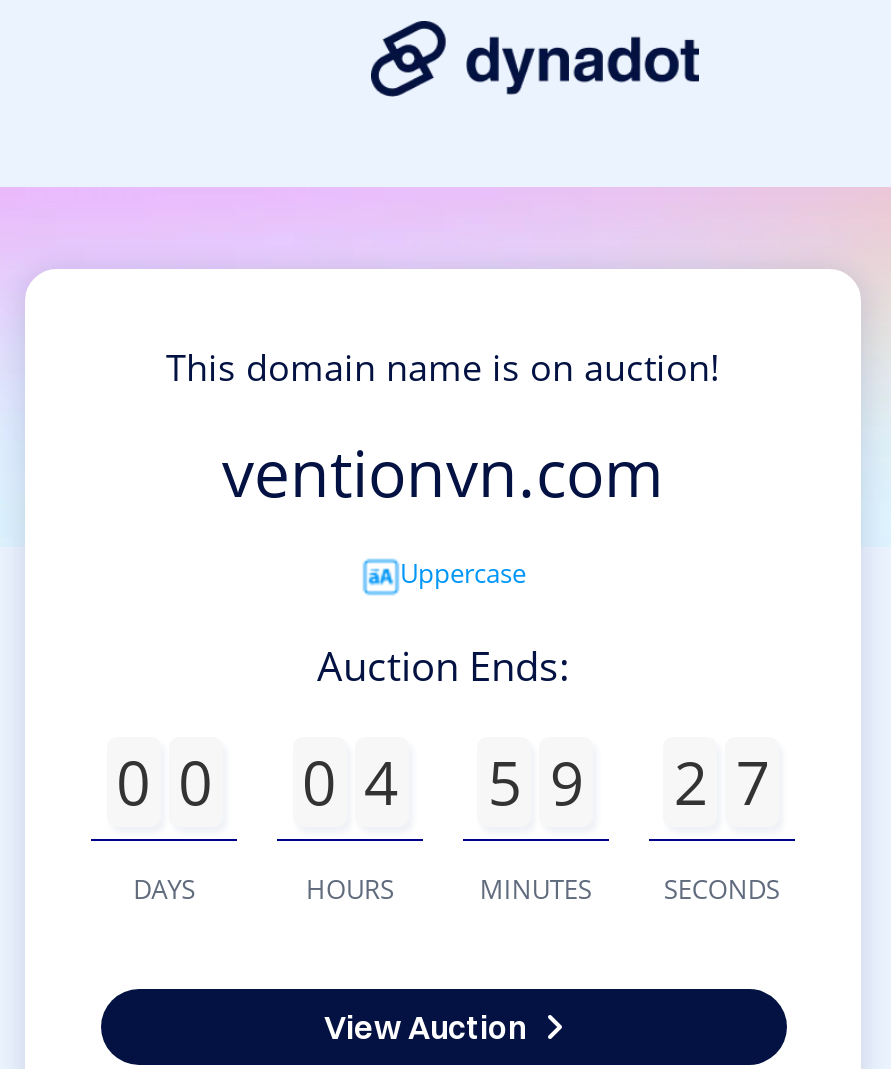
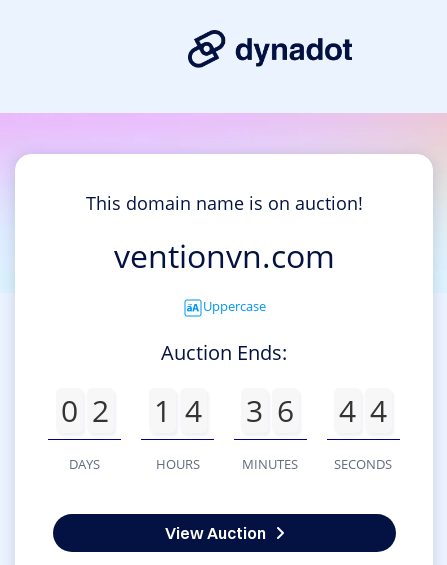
- 0 0
+ 0 2

- 0 4
+ 1 4

- 5 9
+ 3 6

- 2 7
+ 4 4
